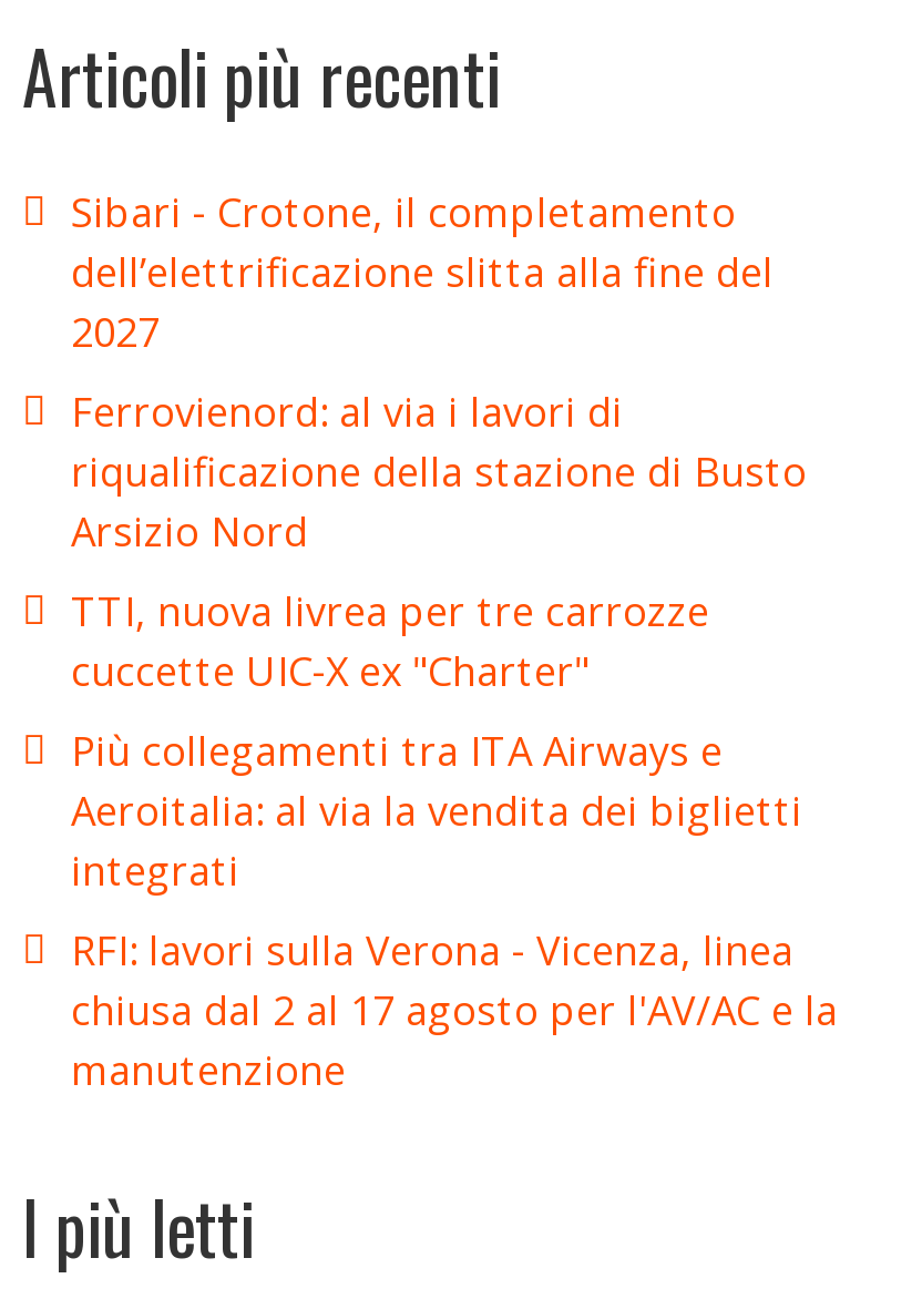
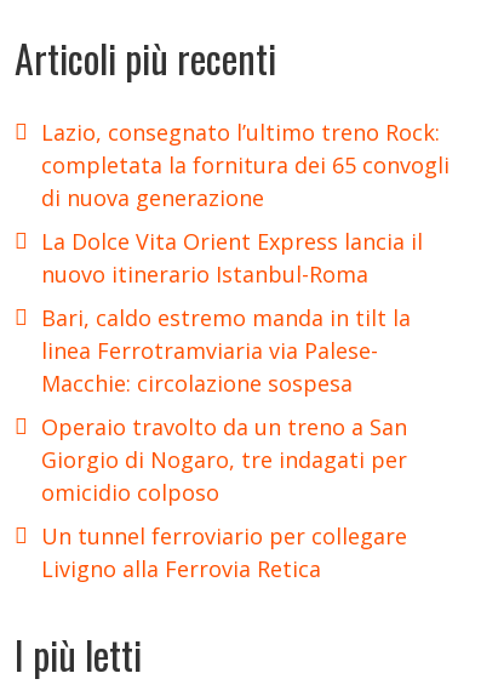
- Sibari - Crotone, il completamento
- dell’elettrificazione slitta alla fine del
- 2027
+ Lazio, consegnato l’ultimo treno Rock:
+ completata la fornitura dei 65 convogli
+ di nuova generazione

- Ferrovienord: al via i lavori di
- riqualificazione della stazione di Busto
- Arsizio Nord
+ La Dolce Vita Orient Express lancia il
+ nuovo itinerario Istanbul-Roma

- TTI, nuova livrea per tre carrozze
- cuccette UIC-X ex "Charter"
+ Bari, caldo estremo manda in tilt la
+ linea Ferrotramviaria via Palese-
+ Macchie: circolazione sospesa

- Più collegamenti tra ITA Airways e
- Aeroitalia: al via la vendita dei biglietti
- integrati
+ Operaio travolto da un treno a San
+ Giorgio di Nogaro, tre indagati per
+ omicidio colposo

- RFI: lavori sulla Verona - Vicenza, linea
- chiusa dal 2 al 17 agosto per l'AV/AC e la
- manutenzione
+ Un tunnel ferroviario per collegare
+ Livigno alla Ferrovia Retica
